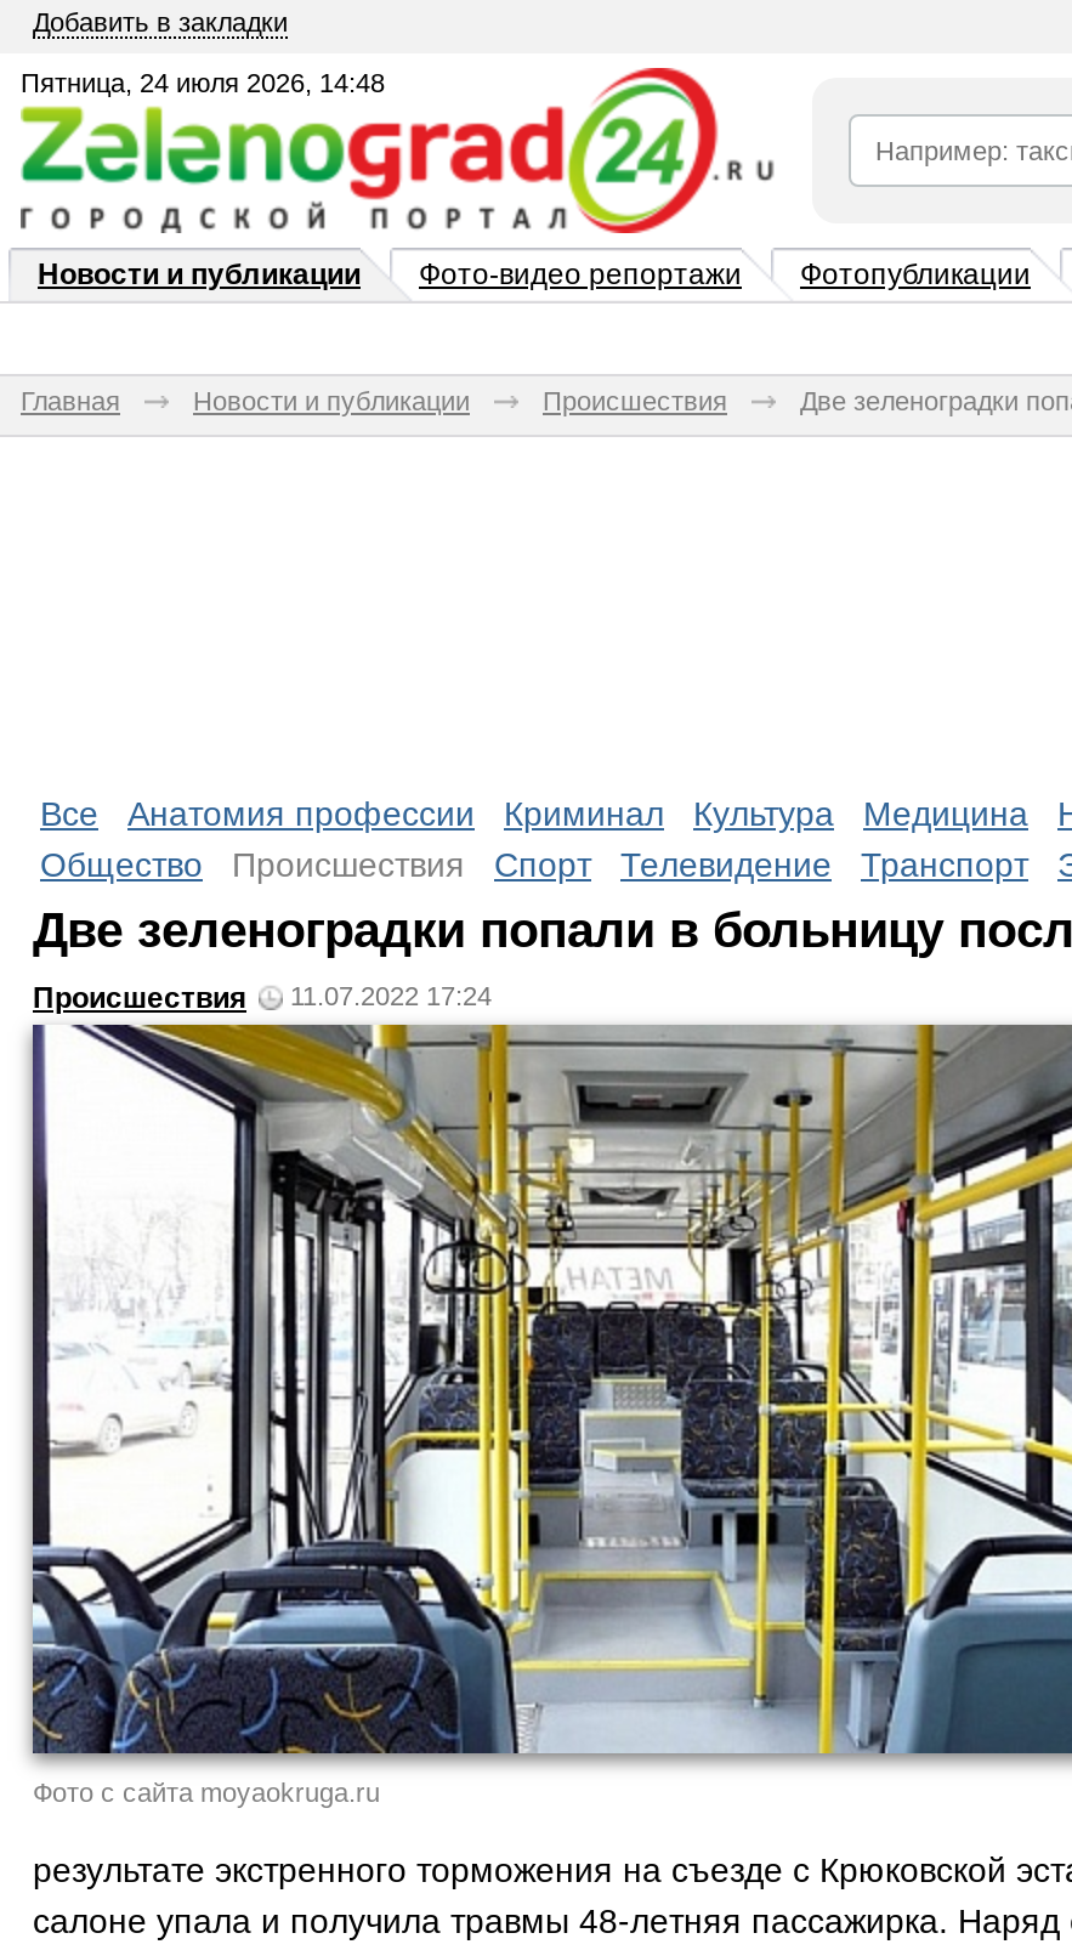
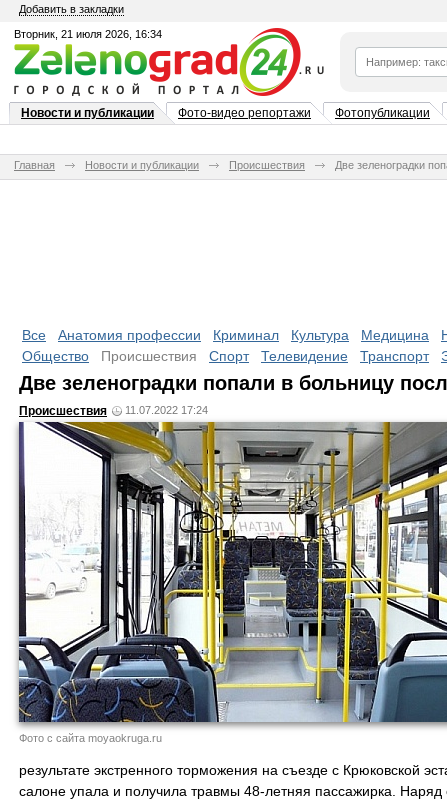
- Пятница, 24 июля 2026, 14:48
+ Вторник, 21 июля 2026, 16:34
